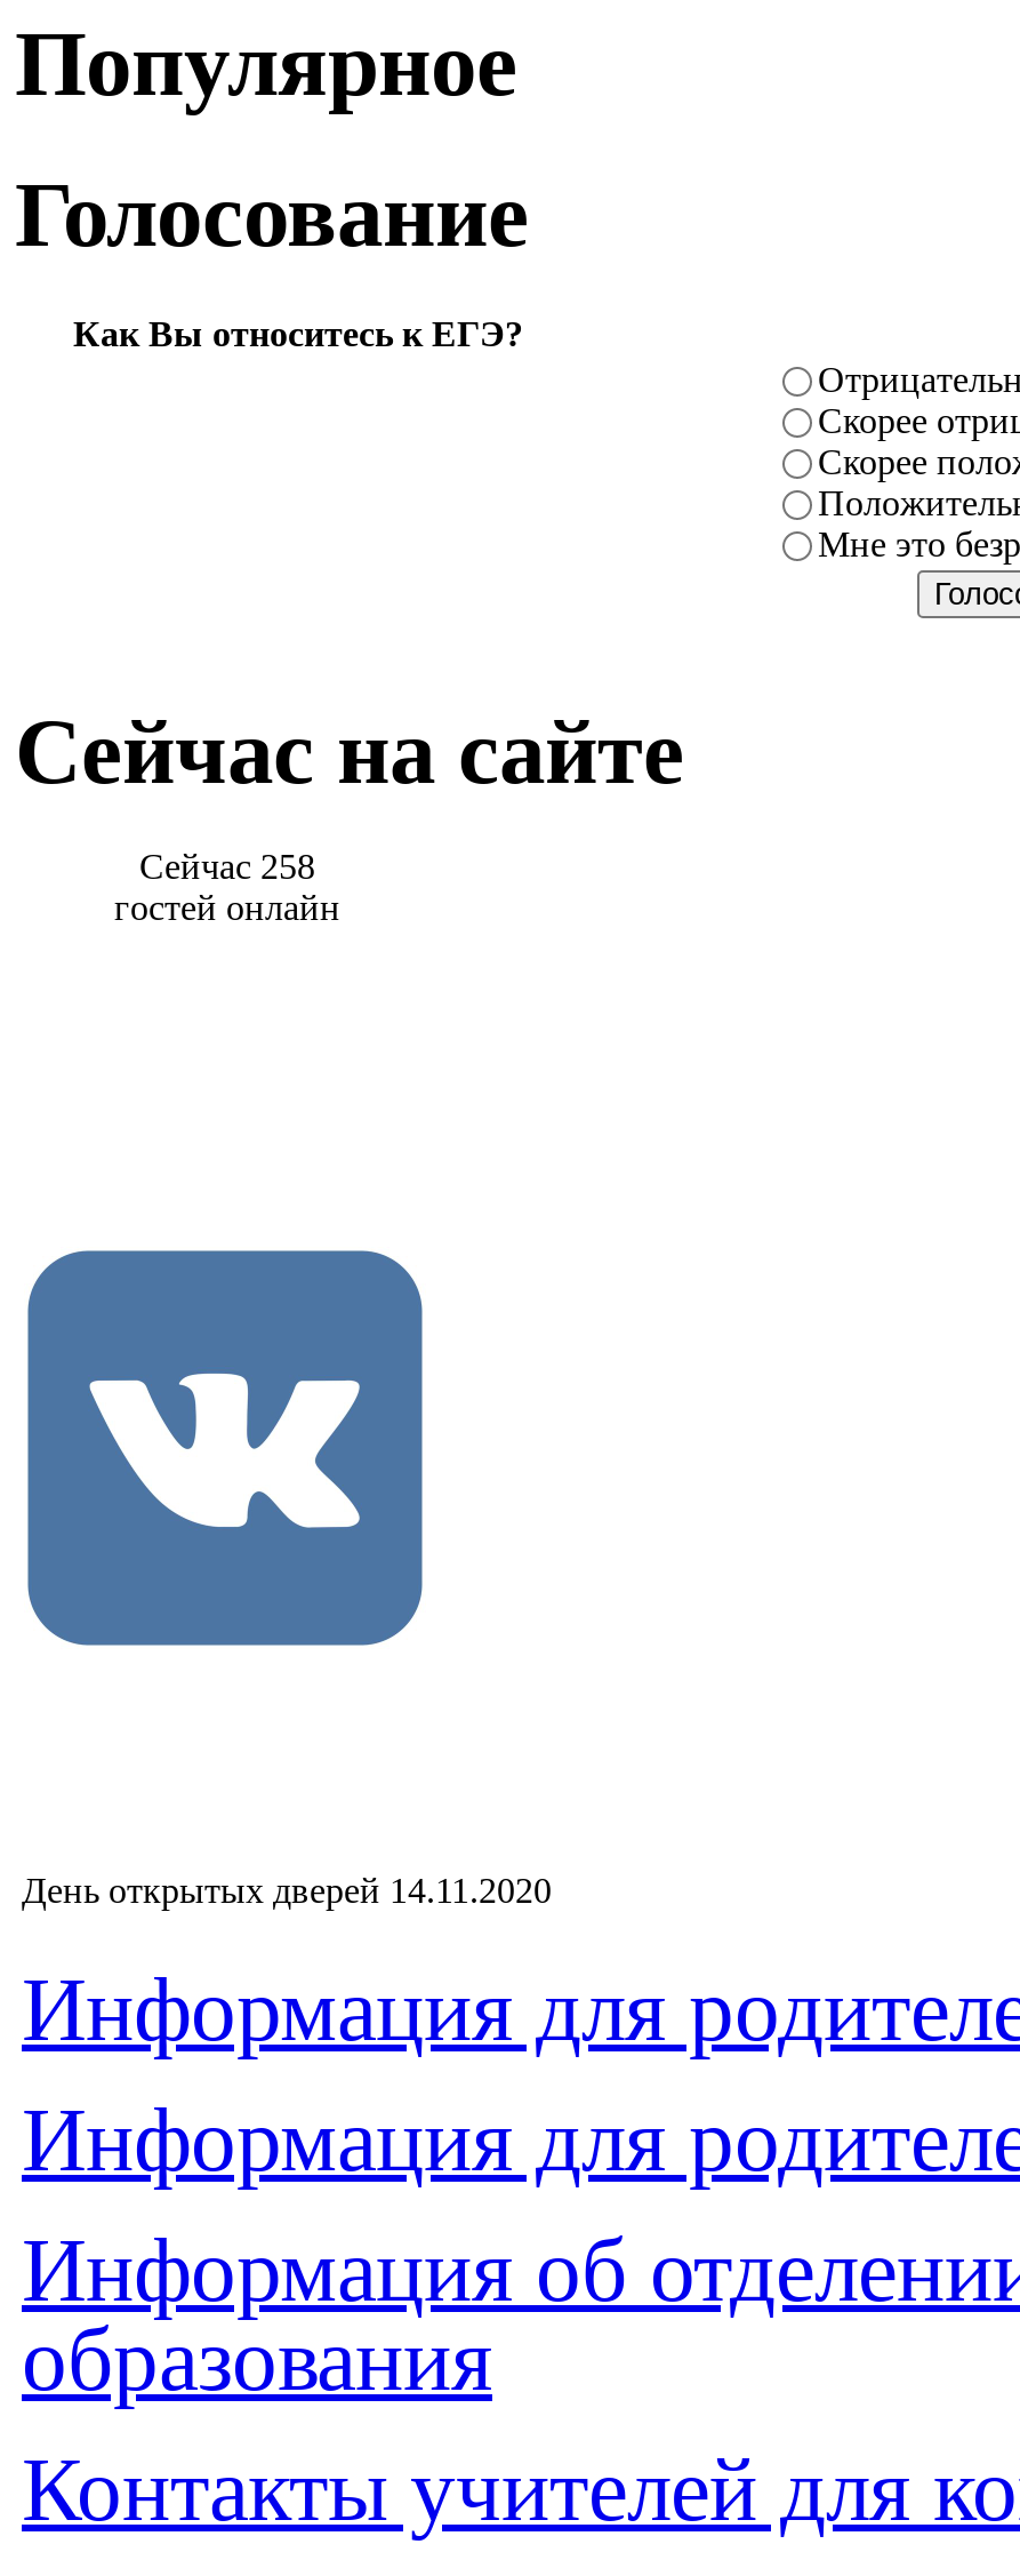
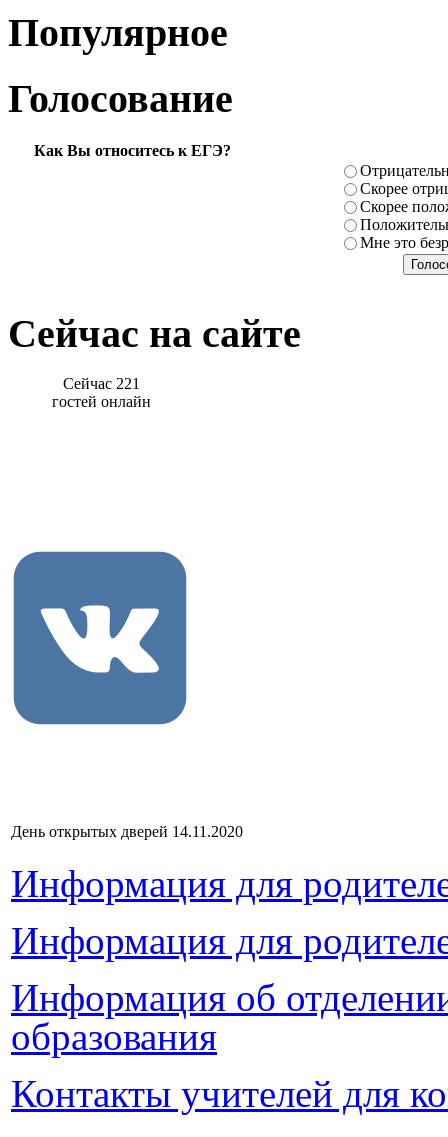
- Сейчас 258
+ Сейчас 221
